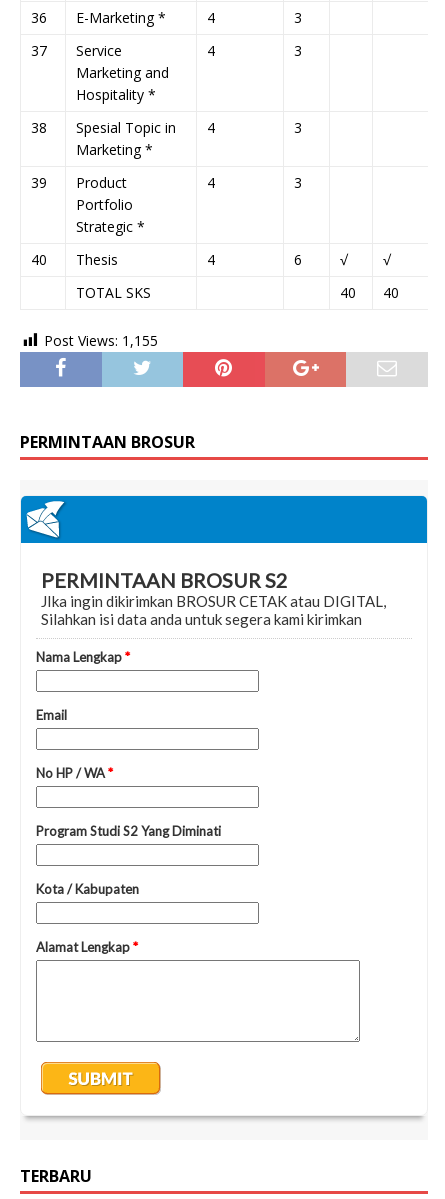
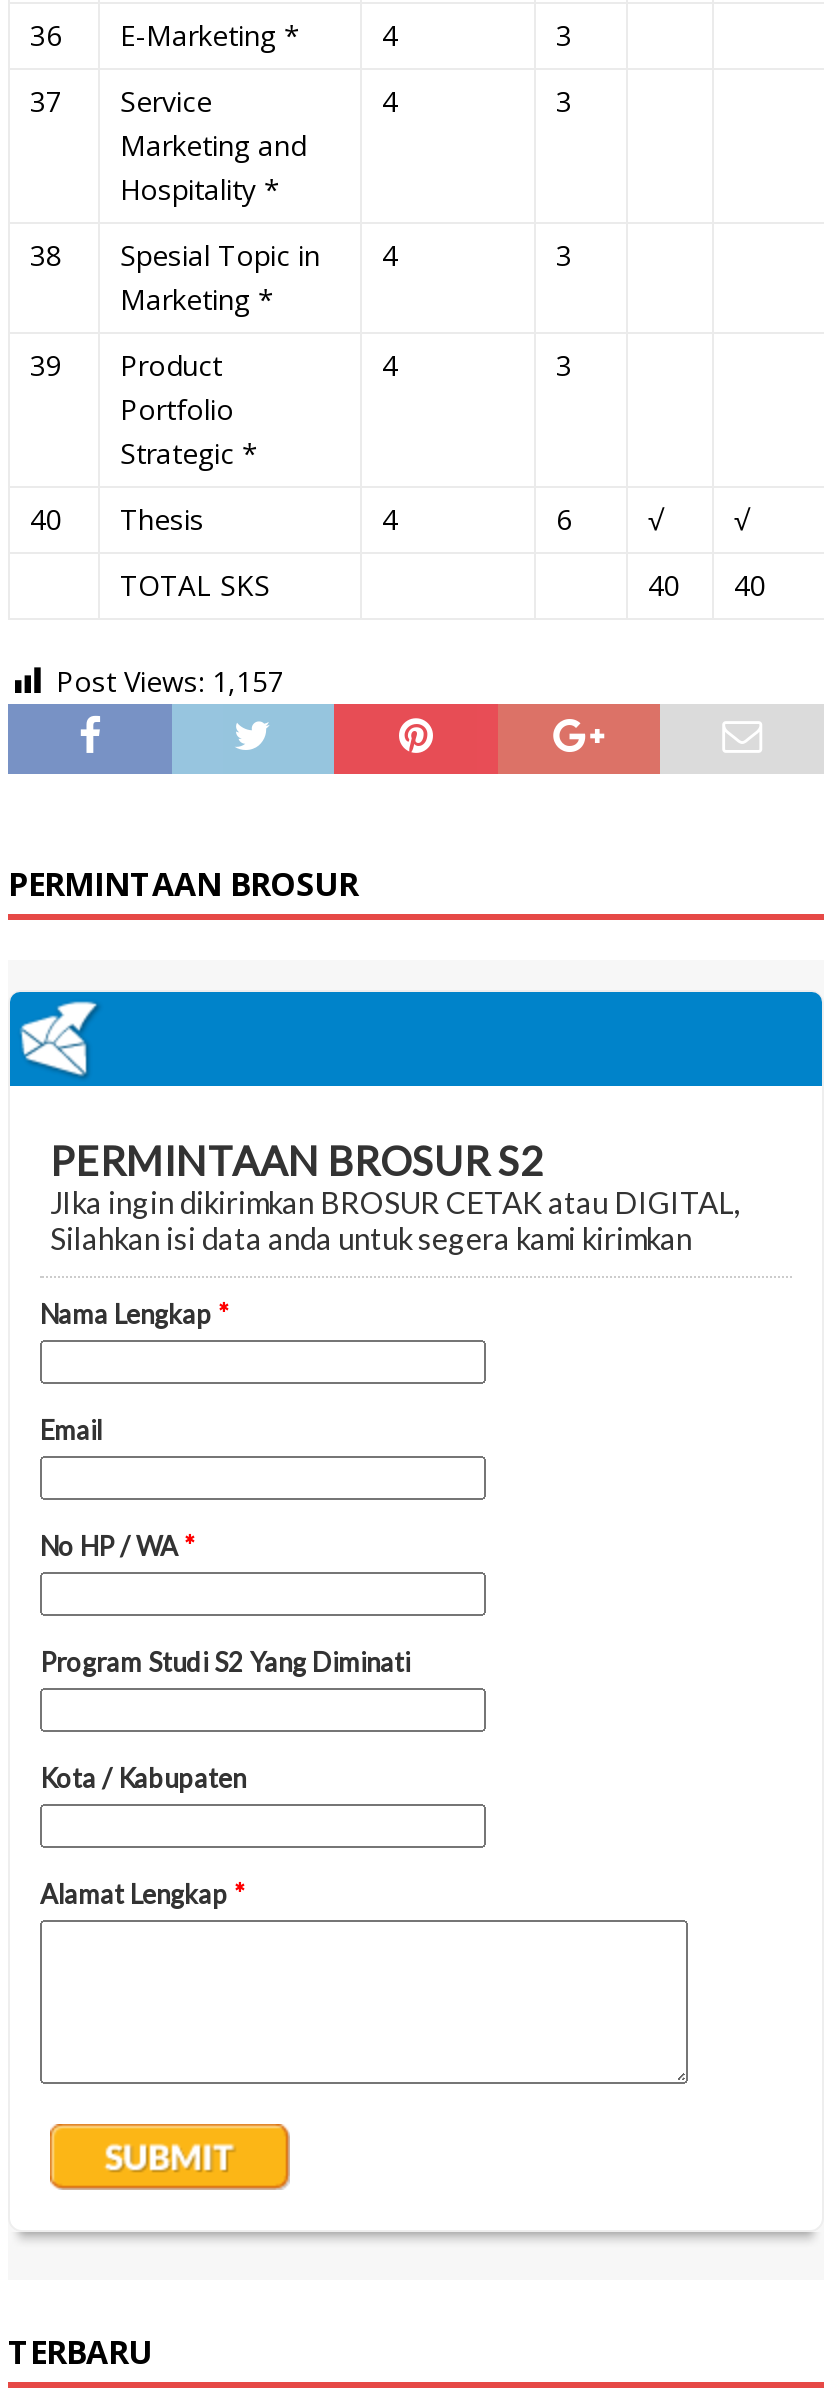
- Post Views: 1,155
+ Post Views: 1,157
